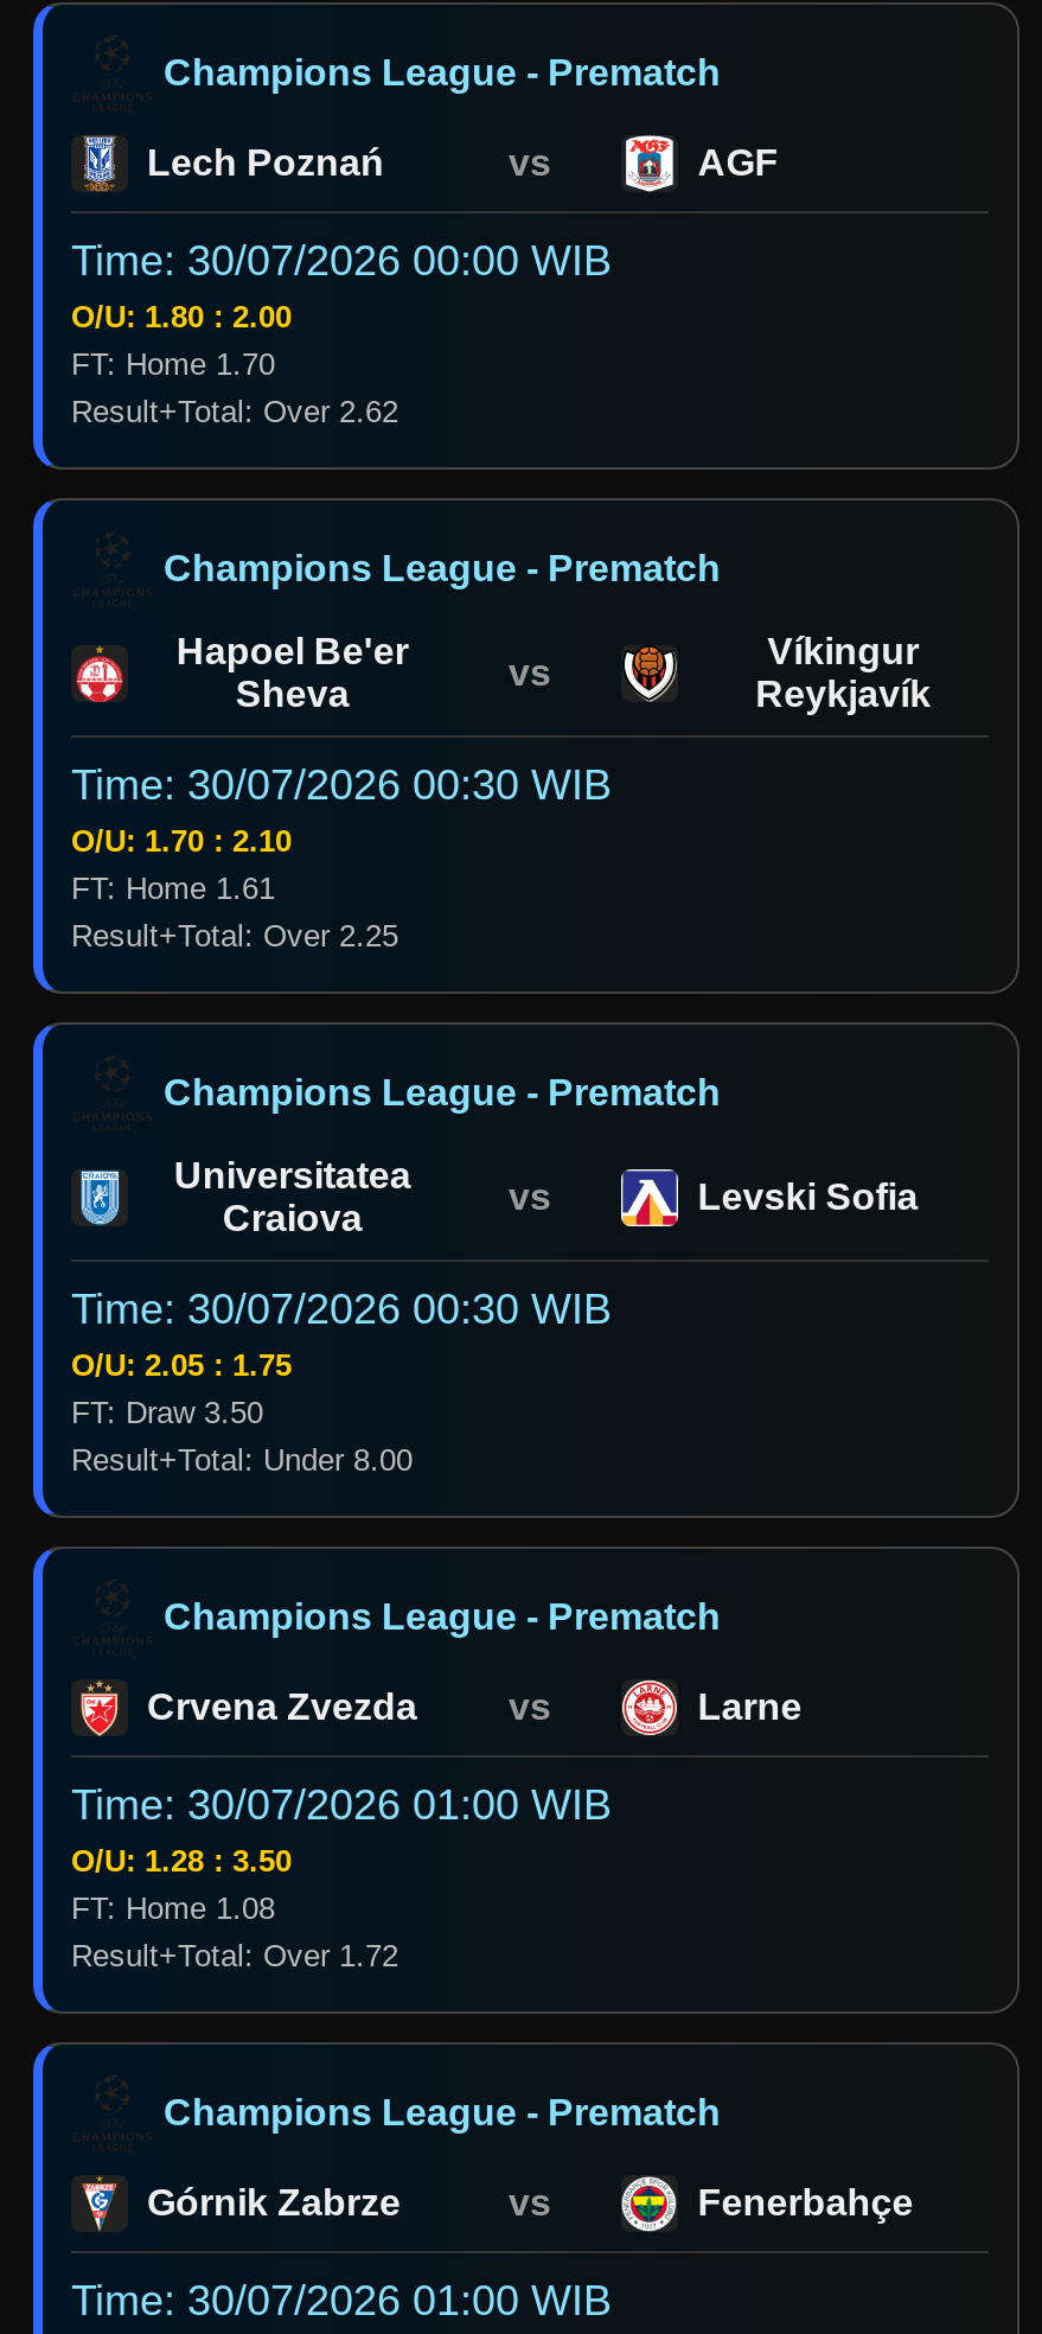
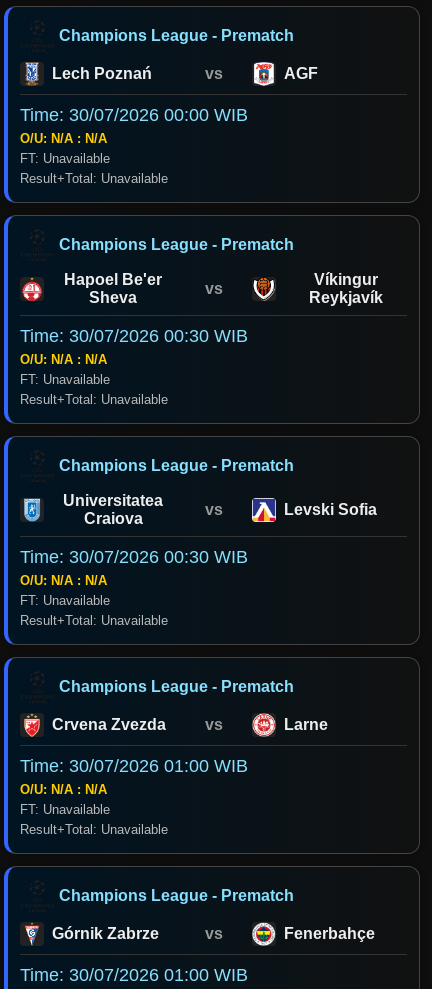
- O/U: 1.80 : 2.00
- FT: Home 1.70
- Result+Total: Over 2.62
+ O/U: N/A : N/A
+ FT: Unavailable
+ Result+Total: Unavailable

- O/U: 1.70 : 2.10
- FT: Home 1.61
- Result+Total: Over 2.25
+ O/U: N/A : N/A
+ FT: Unavailable
+ Result+Total: Unavailable

- O/U: 2.05 : 1.75
- FT: Draw 3.50
- Result+Total: Under 8.00
+ O/U: N/A : N/A
+ FT: Unavailable
+ Result+Total: Unavailable

- O/U: 1.28 : 3.50
- FT: Home 1.08
- Result+Total: Over 1.72
+ O/U: N/A : N/A
+ FT: Unavailable
+ Result+Total: Unavailable
